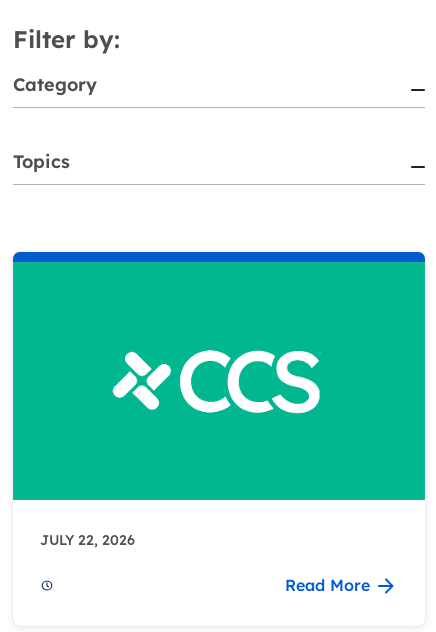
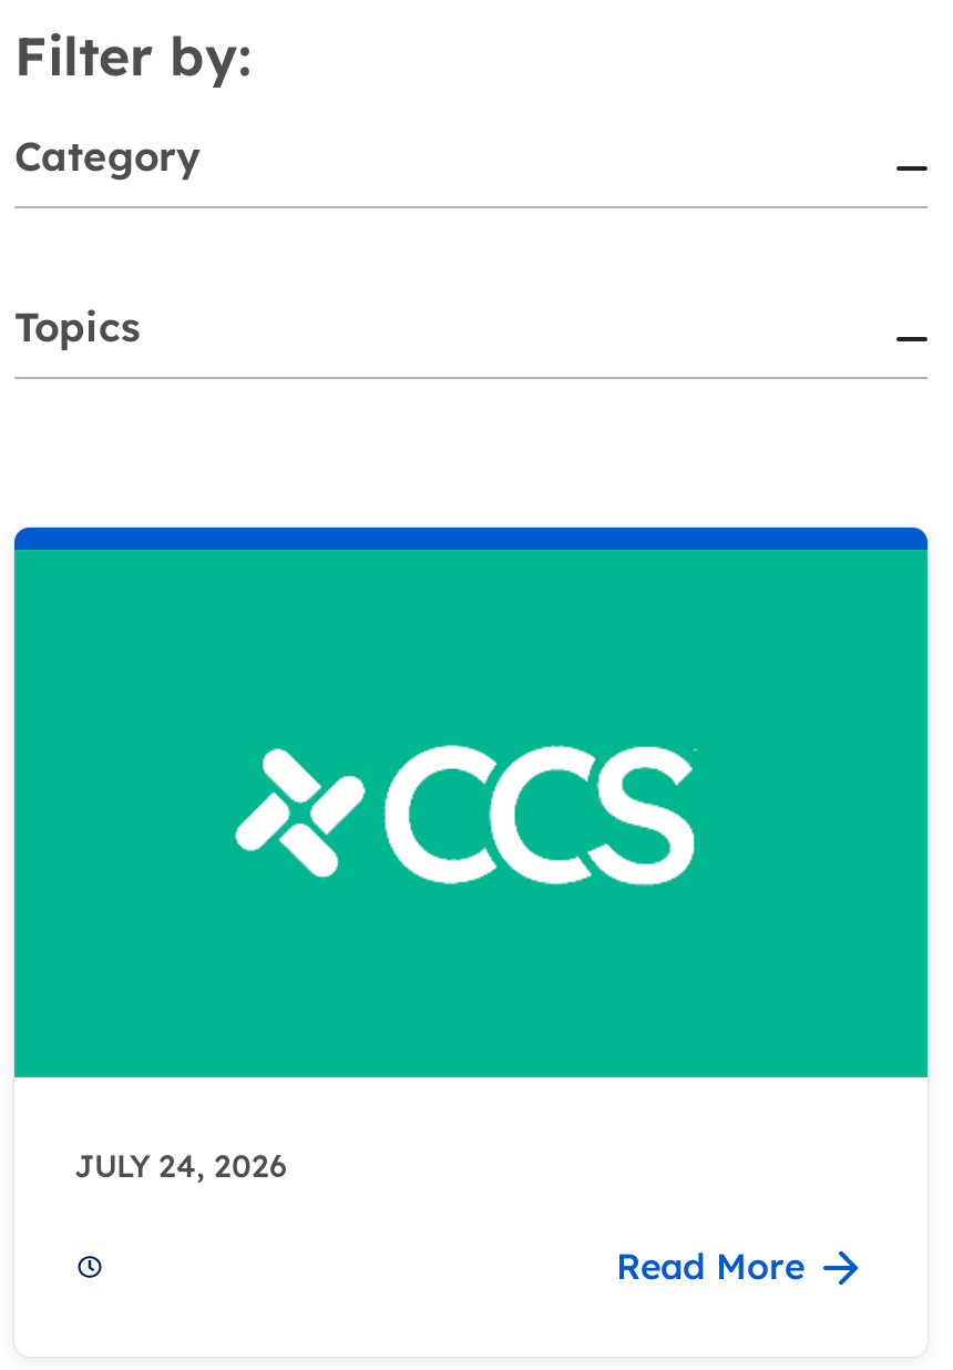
- JULY 22, 2026
+ JULY 24, 2026
